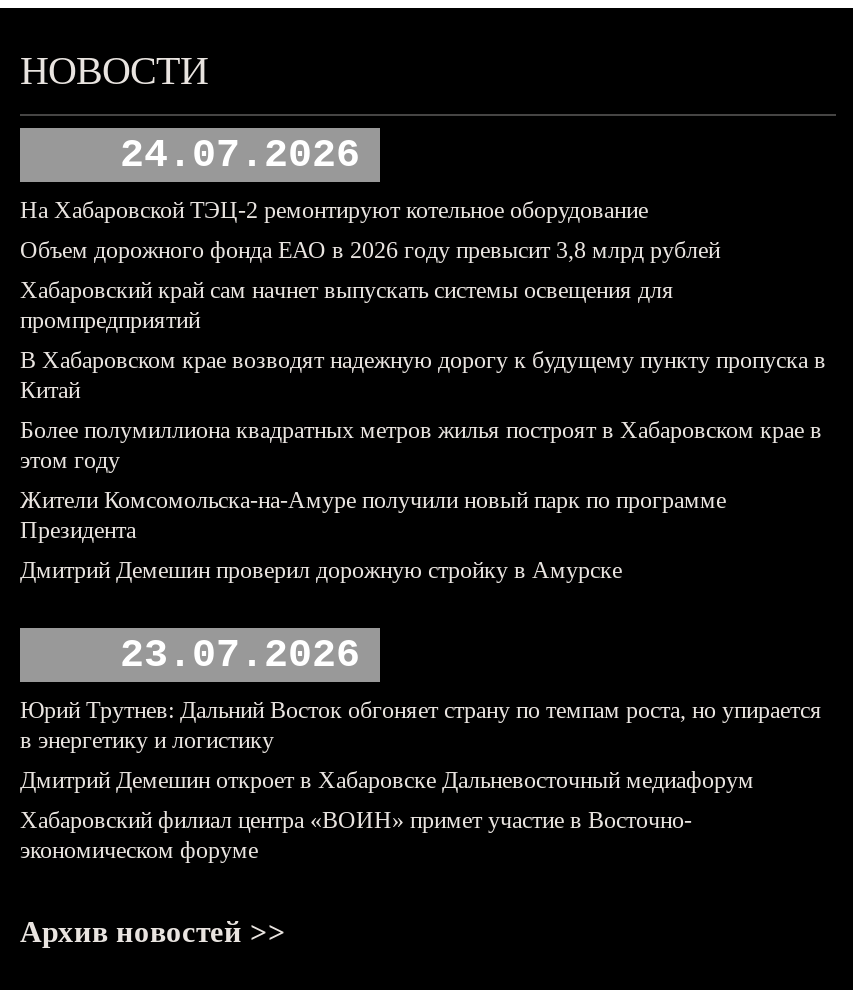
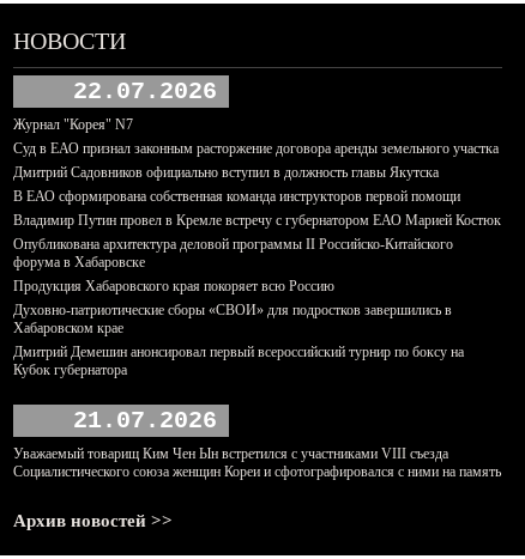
- 24.07.2026
- На Хабаровской ТЭЦ-2 ремонтируют котельное оборудование
- Объем дорожного фонда ЕАО в 2026 году превысит 3,8 млрд рублей
- Хабаровский край сам начнет выпускать системы освещения для
- промпредприятий
- В Хабаровском крае возводят надежную дорогу к будущему пункту пропуска в
- Китай
- Более полумиллиона квадратных метров жилья построят в Хабаровском крае в
- этом году
- Жители Комсомольска-на-Амуре получили новый парк по программе
- Президента
- Дмитрий Демешин проверил дорожную стройку в Амурске
+ 22.07.2026
+ Журнал "Корея" N7
+ Суд в ЕАО признал законным расторжение договора аренды земельного участка
+ Дмитрий Садовников официально вступил в должность главы Якутска
+ В ЕАО сформирована собственная команда инструкторов первой помощи
+ Владимир Путин провел в Кремле встречу с губернатором ЕАО Марией Костюк
+ Опубликована архитектура деловой программы II Российско-Китайского
+ форума в Хабаровске
+ Продукция Хабаровского края покоряет всю Россию
+ Духовно-патриотические сборы «СВОИ» для подростков завершились в
+ Хабаровском крае
+ Дмитрий Демешин анонсировал первый всероссийский турнир по боксу на
+ Кубок губернатора

- 23.07.2026
- Юрий Трутнев: Дальний Восток обгоняет страну по темпам роста, но упирается
- в энергетику и логистику
- Дмитрий Демешин откроет в Хабаровске Дальневосточный медиафорум
- Хабаровский филиал центра «ВОИН» примет участие в Восточно-
- экономическом форуме
+ 21.07.2026
+ Уважаемый товарищ Ким Чен Ын встретился с участниками VIII съезда
+ Социалистического союза женщин Кореи и сфотографировался с ними на память
